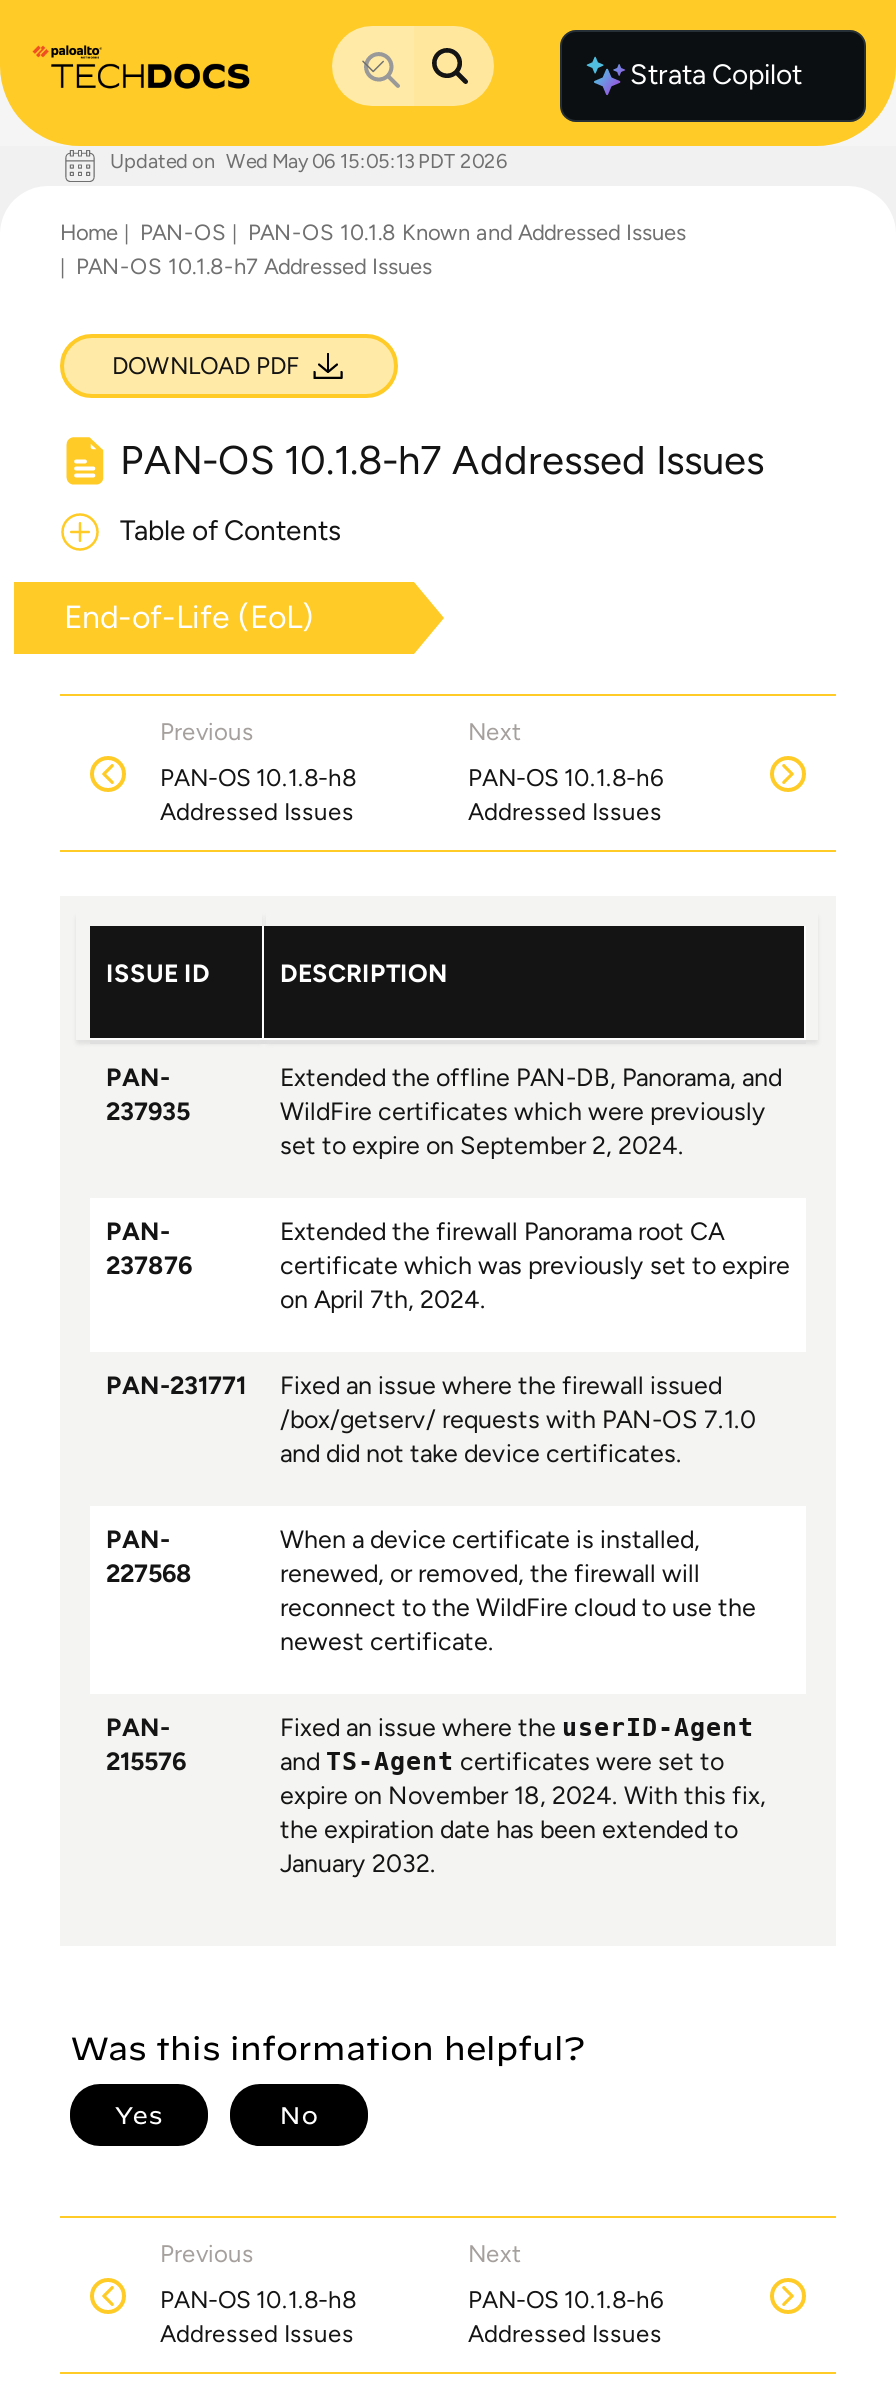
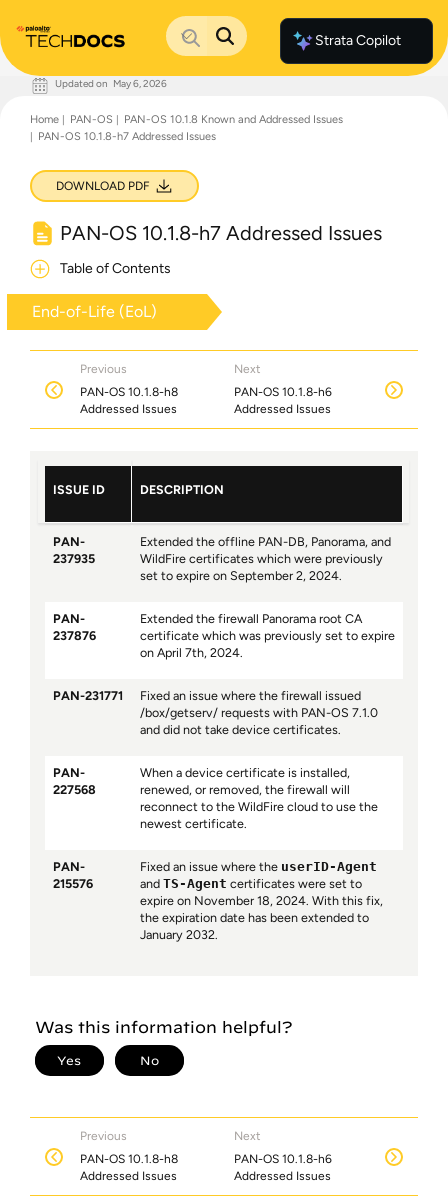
- Updated on Wed May 06 15:05:13 PDT 2026
+ Updated on May 6, 2026
